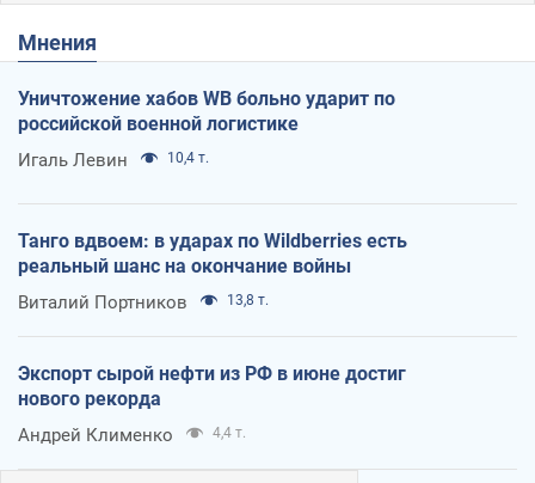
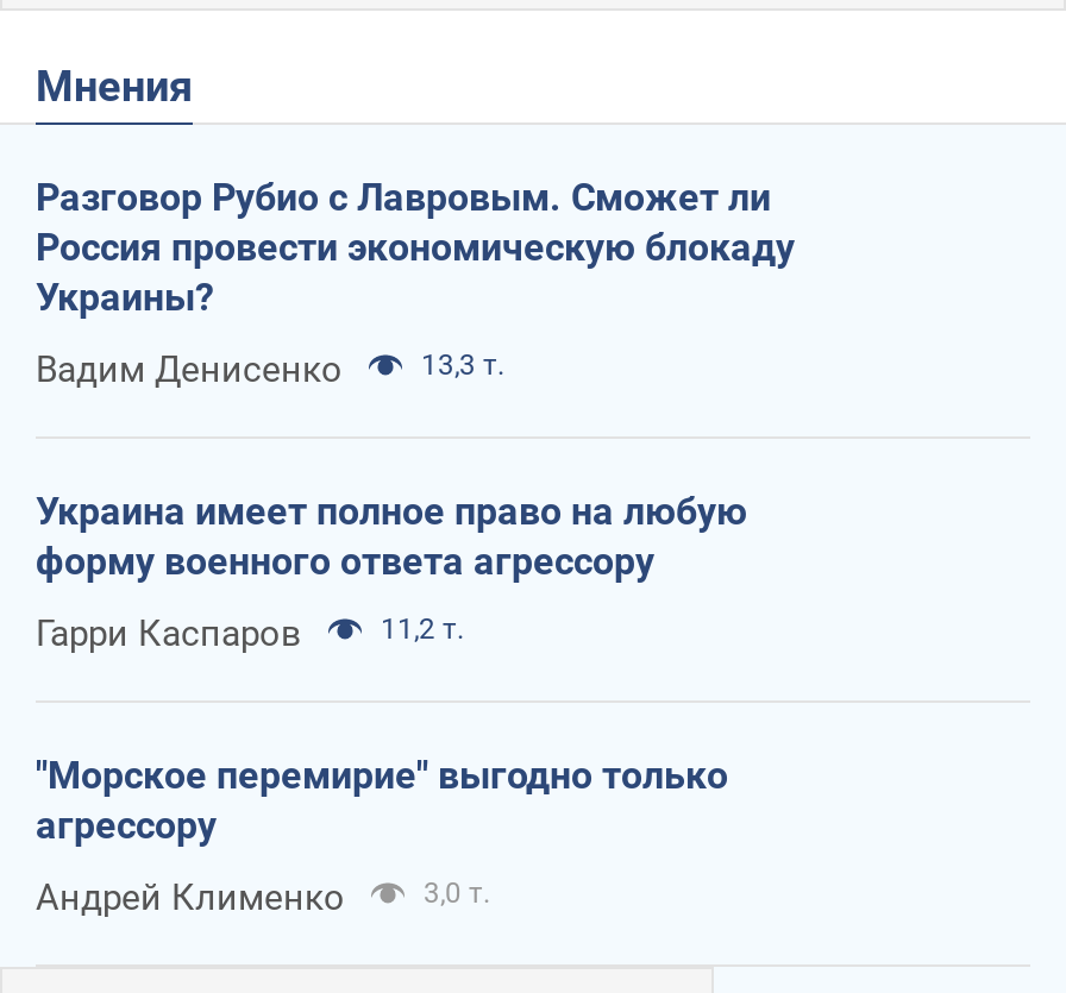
- Уничтожение хабов WB больно ударит по
- российской военной логистике
+ Разговор Рубио с Лавровым. Сможет ли
+ Россия провести экономическую блокаду
+ Украины?

- Игаль Левин
- 10,4 т.
+ Вадим Денисенко
+ 13,3 т.

- Танго вдвоем: в ударах по Wildberries есть
- реальный шанс на окончание войны
+ Украина имеет полное право на любую
+ форму военного ответа агрессору

- Виталий Портников
- 13,8 т.
+ Гарри Каспаров
+ 11,2 т.

- Экспорт сырой нефти из РФ в июне достиг
- нового рекорда
+ "Морское перемирие" выгодно только
+ агрессору

- 4,4 т.
+ 3,0 т.
